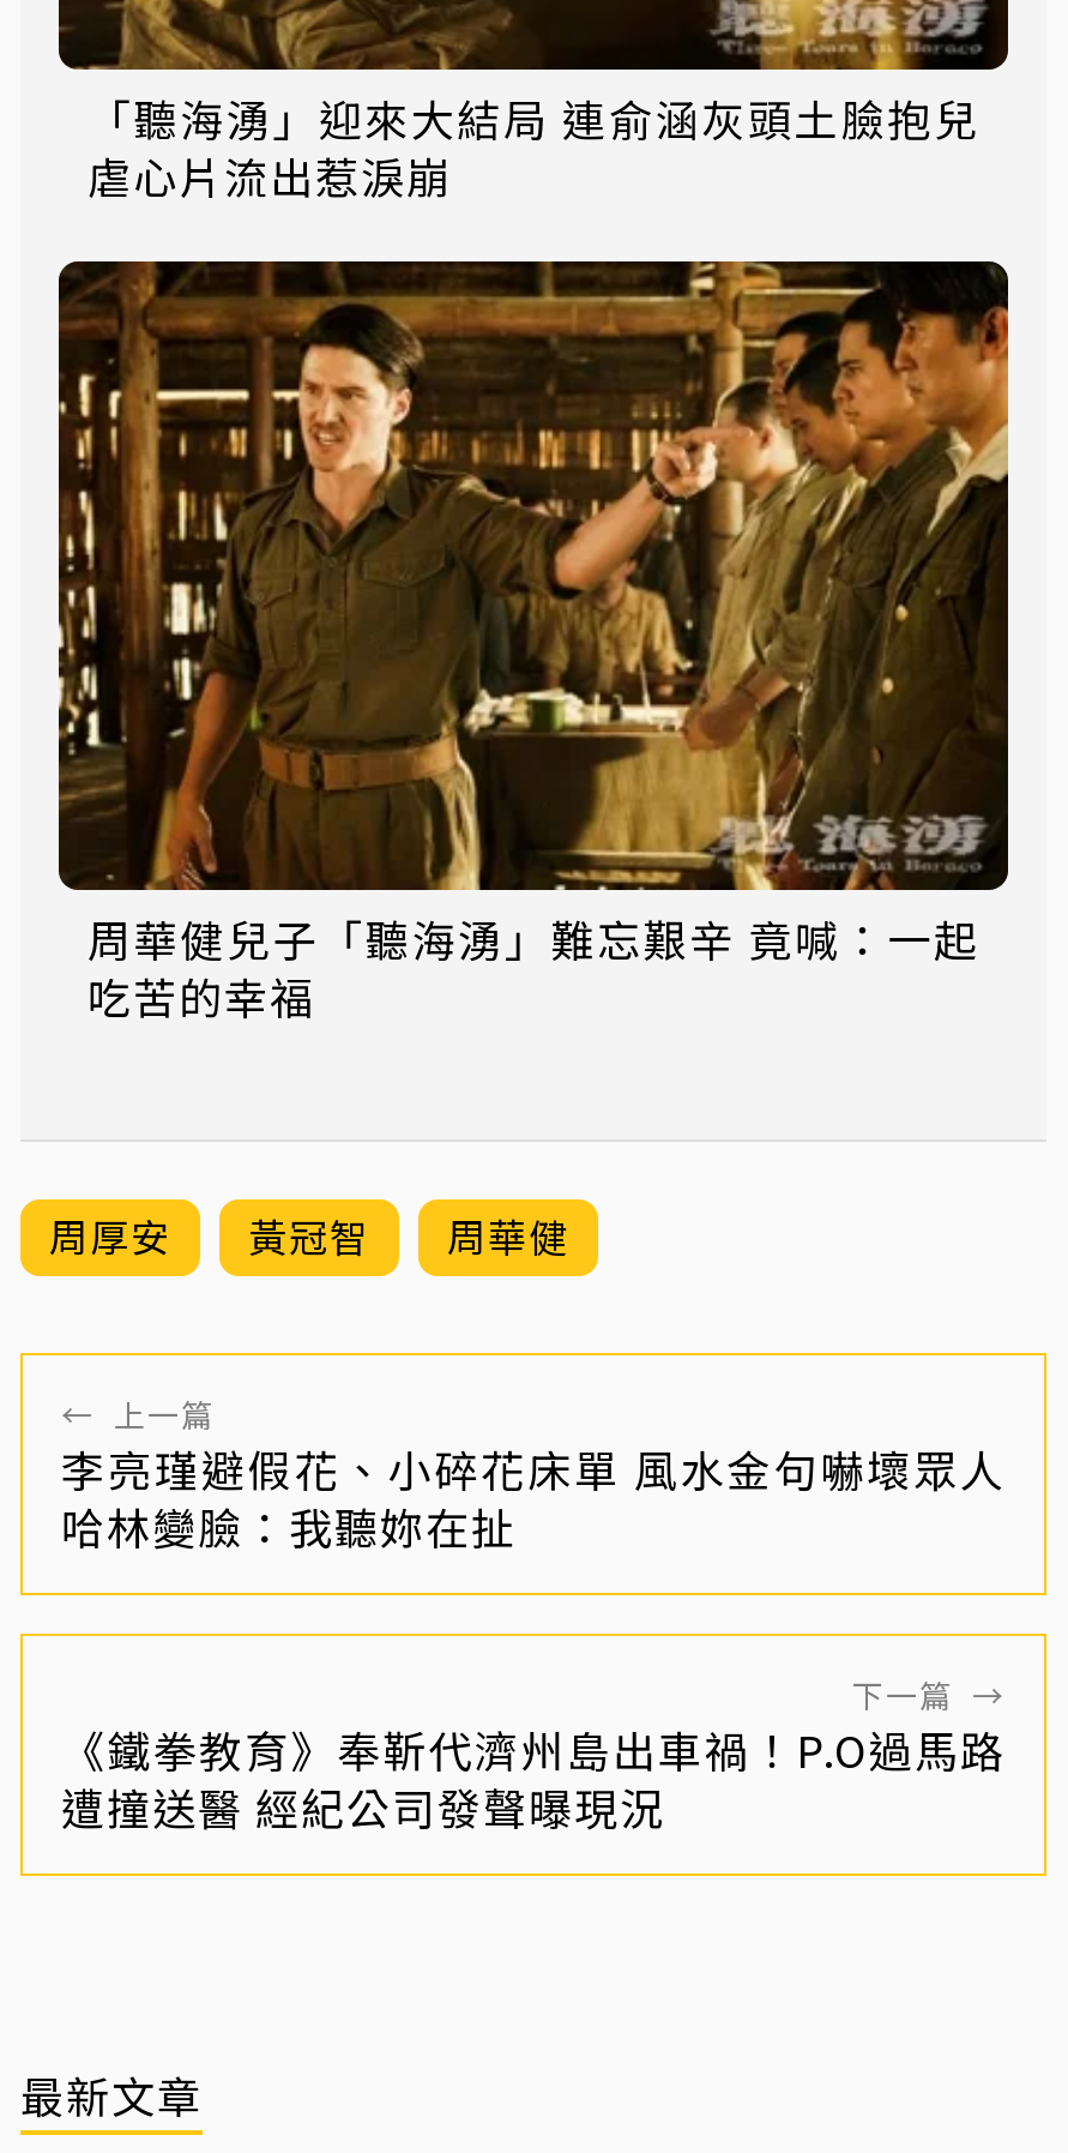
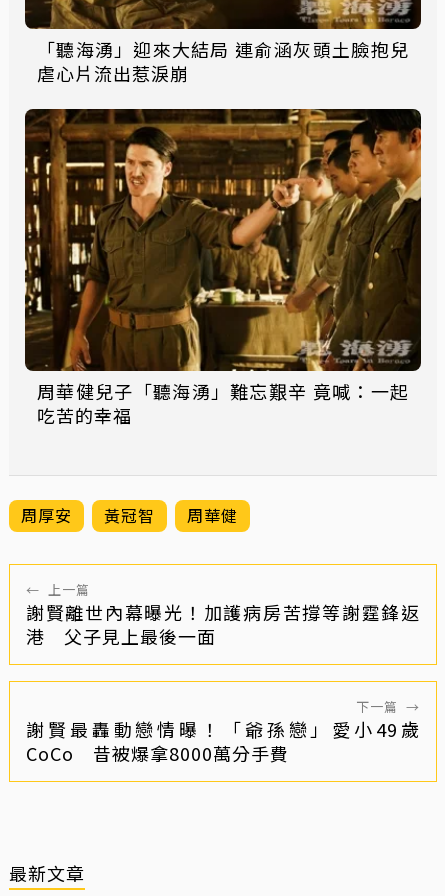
- 李亮瑾避假花、小碎花床單 風水金句嚇壞眾人
- 哈林變臉：我聽妳在扯
+ 謝賢離世內幕曝光！加護病房苦撐等謝霆鋒返
+ 港 父子見上最後一面

- 《鐵拳教育》奉靳代濟州島出車禍！P.O過馬路
- 遭撞送醫 經紀公司發聲曝現況
+ 謝賢最轟動戀情曝！「爺孫戀」愛小49歲
+ CoCo 昔被爆拿8000萬分手費
